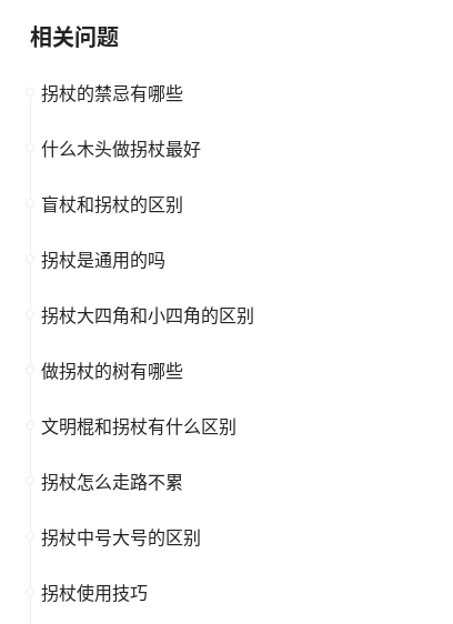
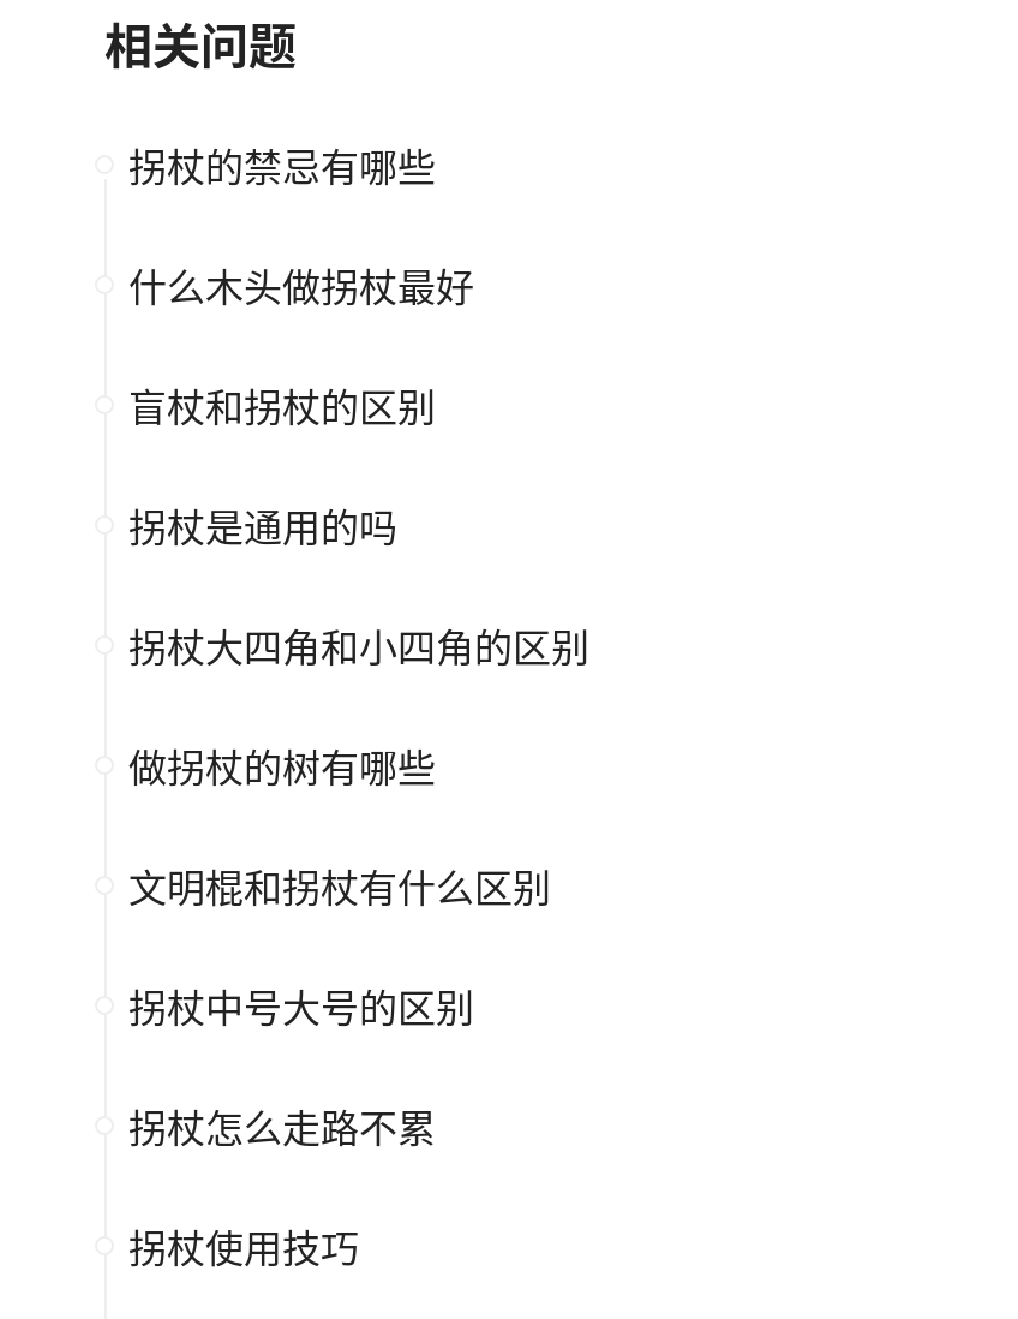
moved down: 拐杖怎么走路不累

moved up: 拐杖中号大号的区别
